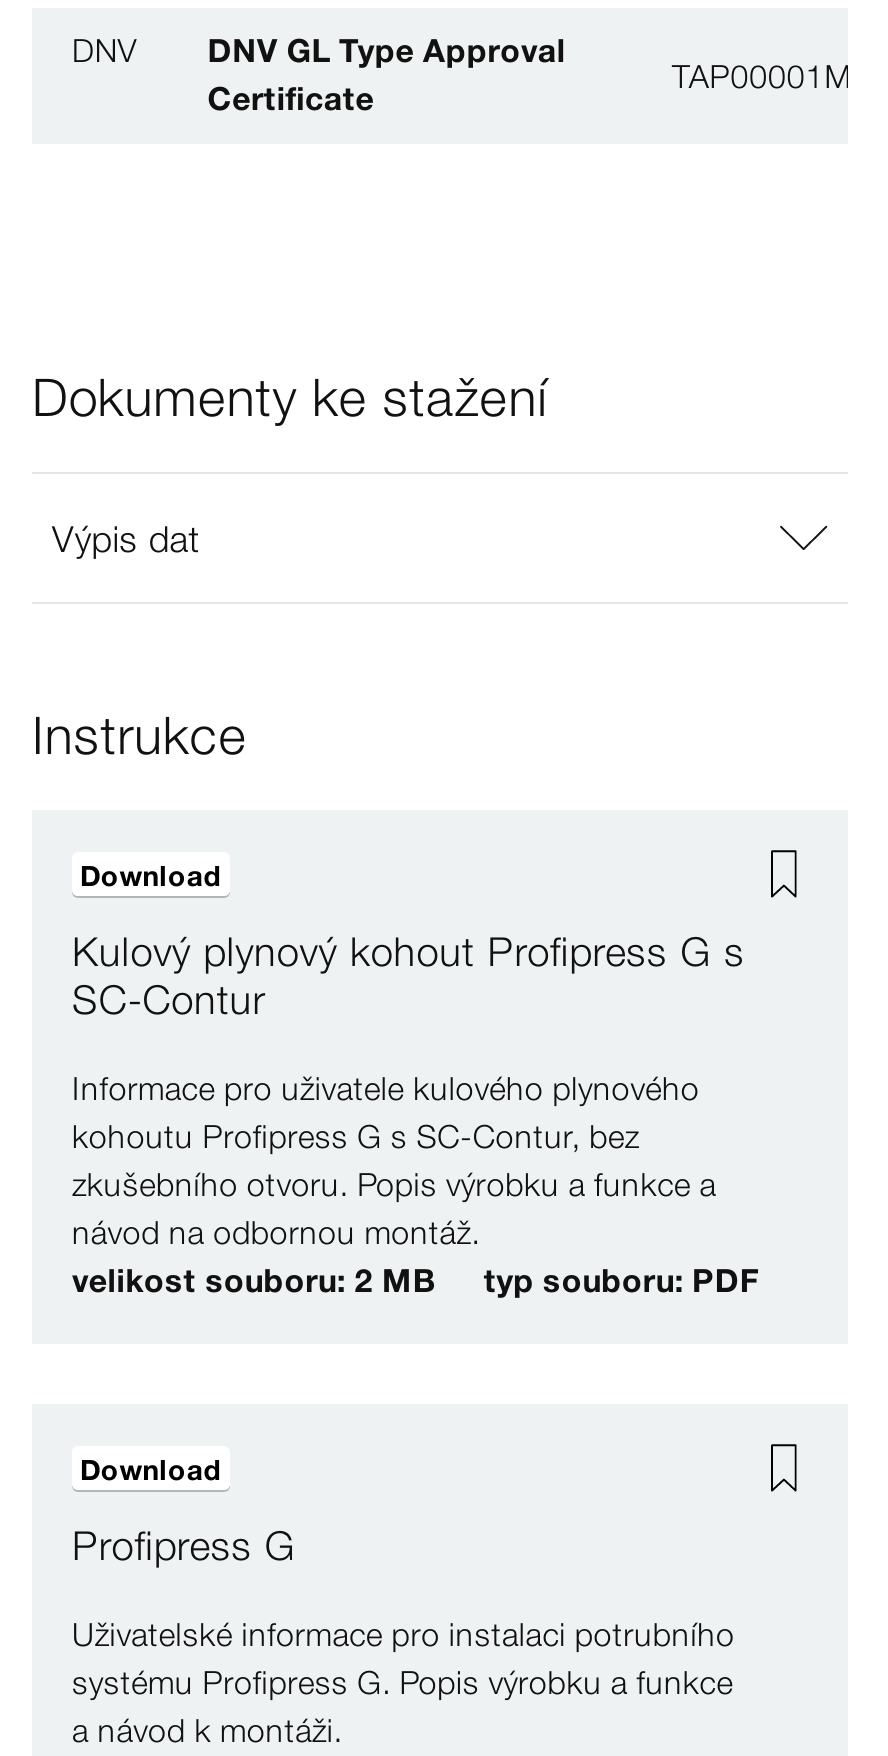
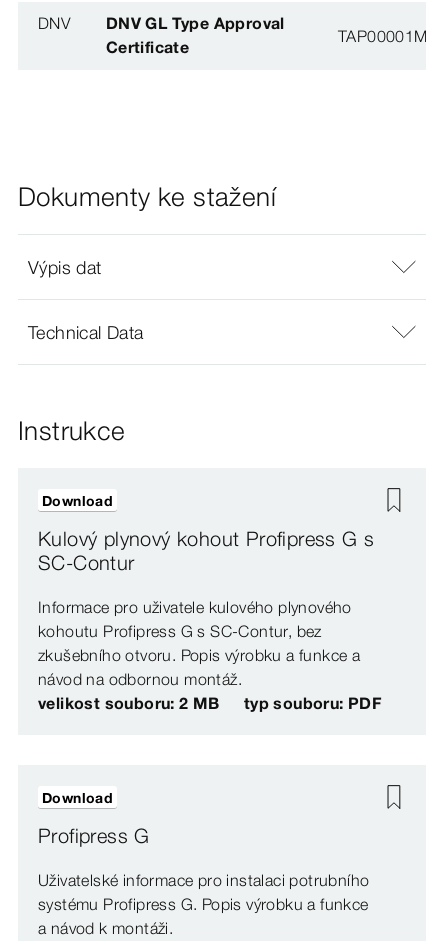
+ Technical Data
